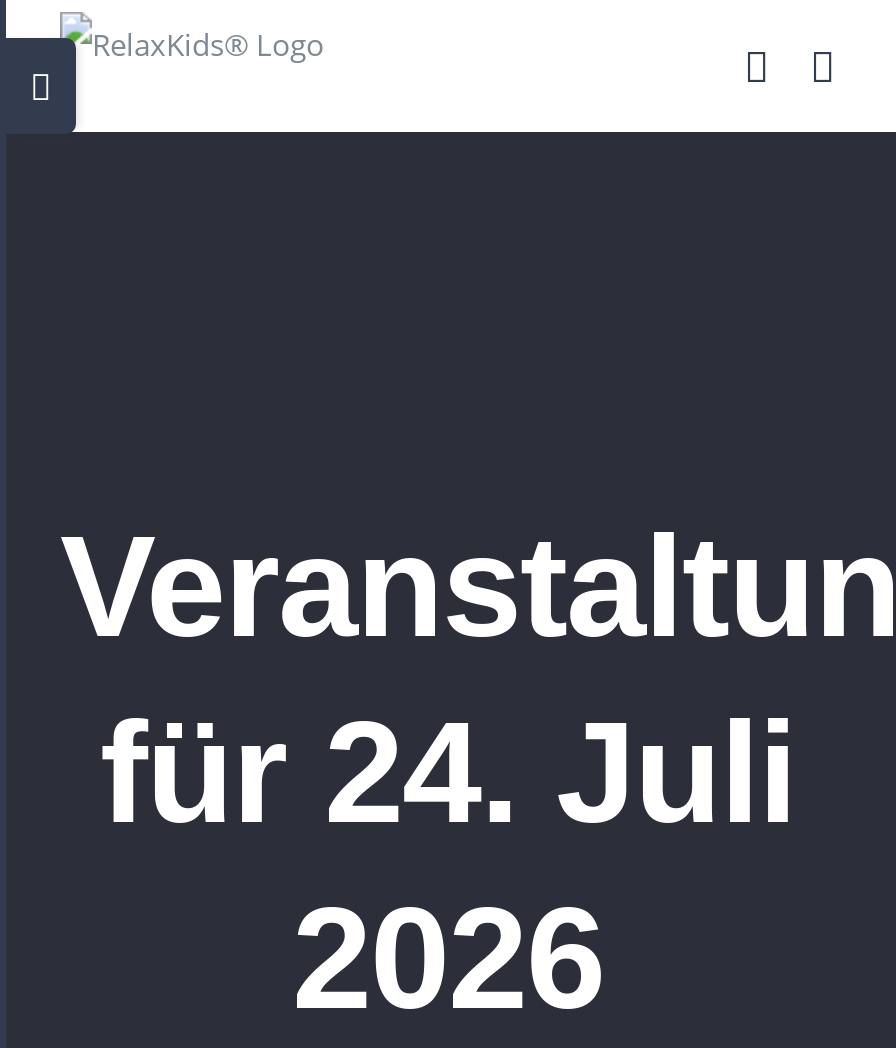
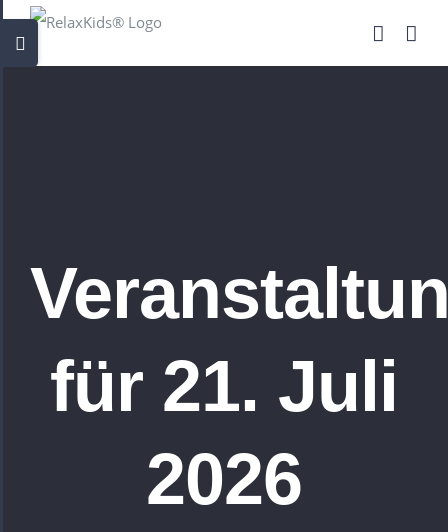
- für 24. Juli
+ für 21. Juli
